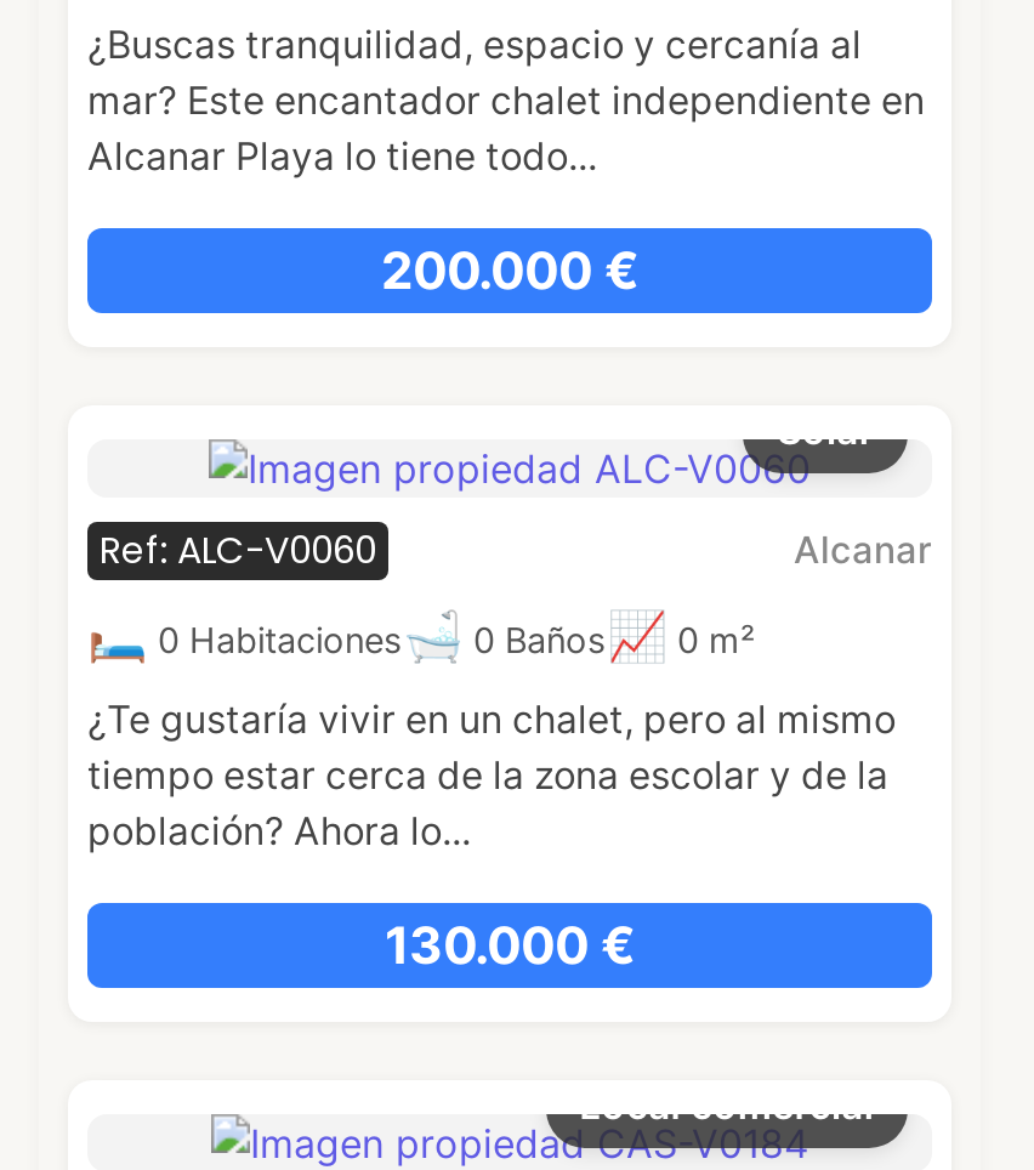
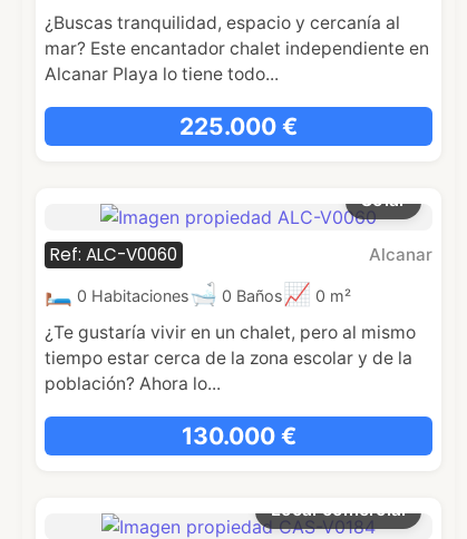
- 200.000 €
+ 225.000 €
